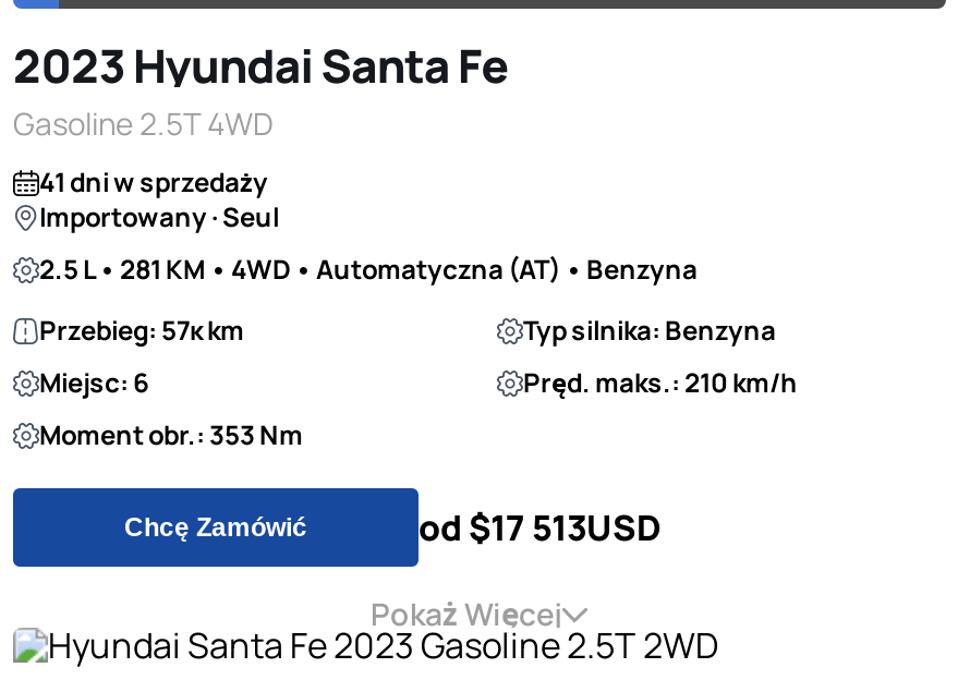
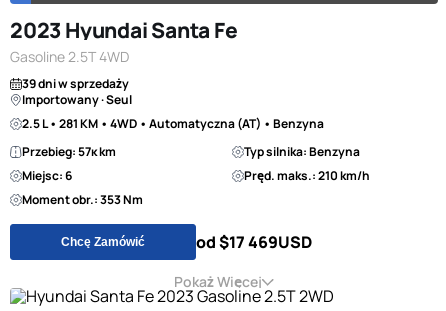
- 41 dni w sprzedaży
+ 39 dni w sprzedaży

- od $17 513USD
+ od $17 469USD
